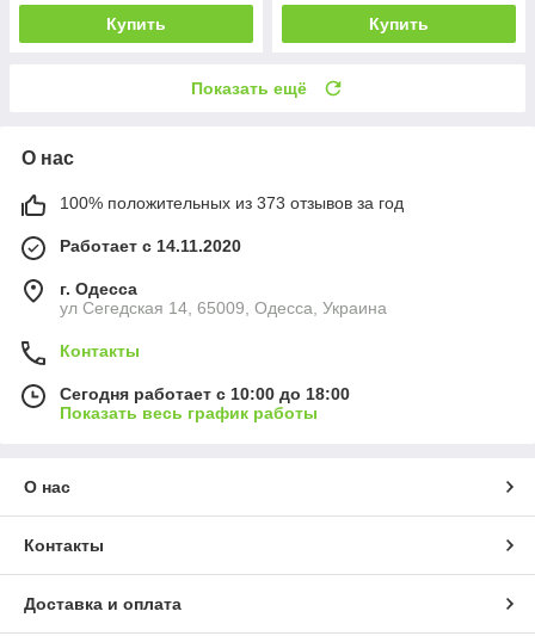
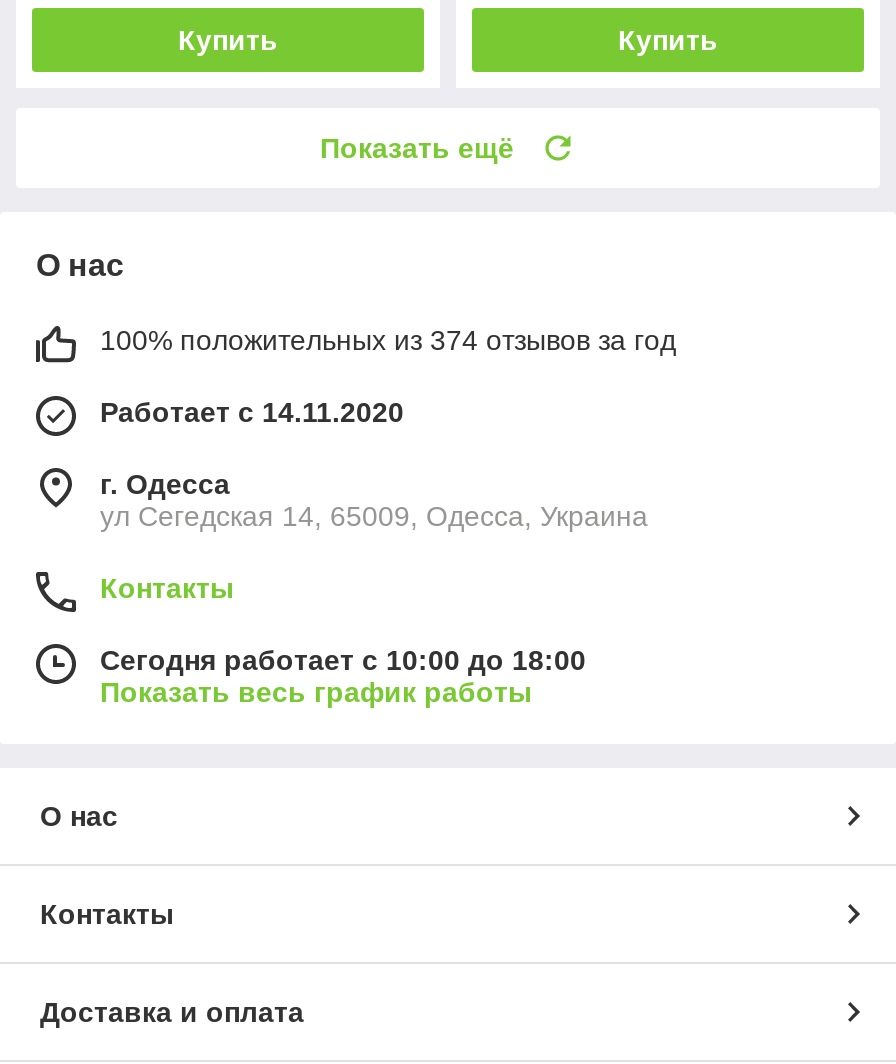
- 100% положительных из 373 отзывов за год
+ 100% положительных из 374 отзывов за год
